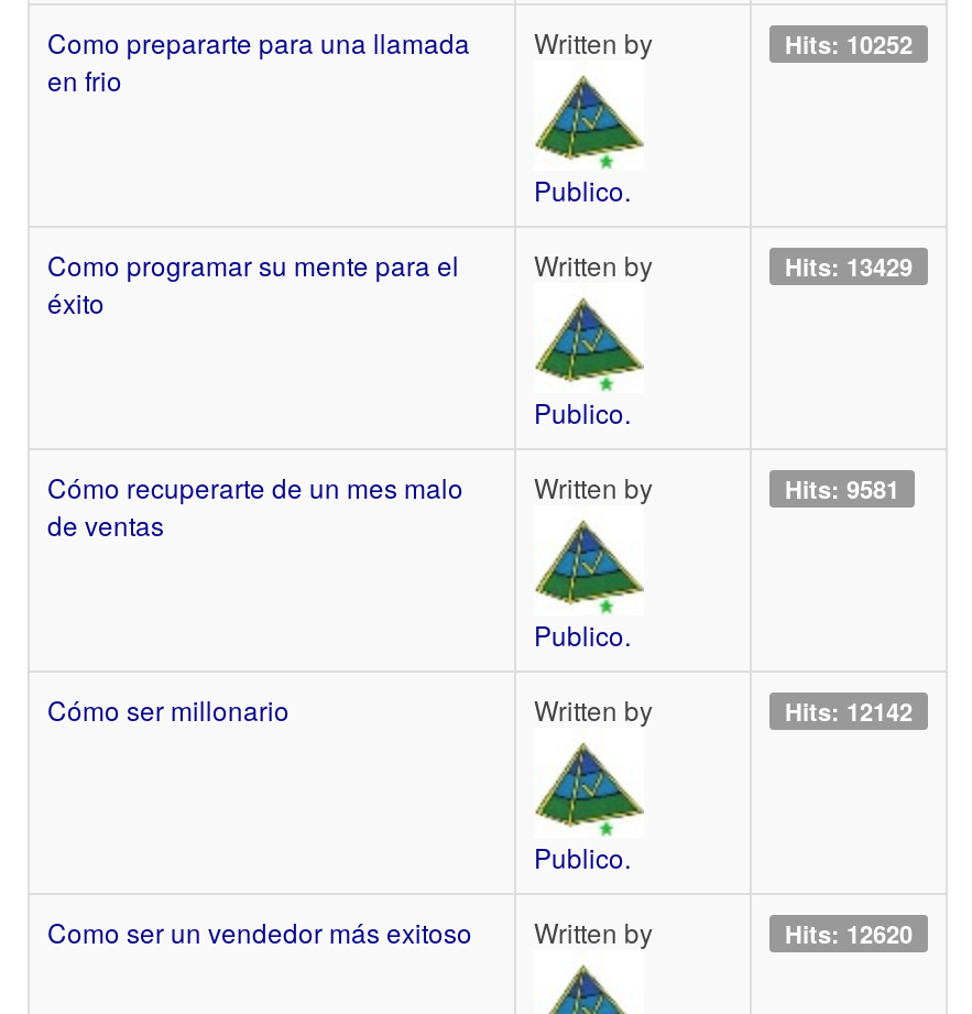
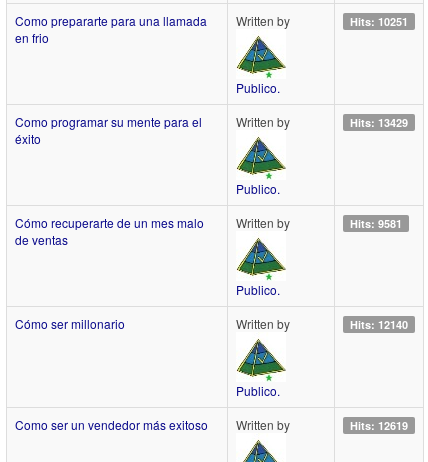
- Hits: 10252
+ Hits: 10251

- Hits: 12142
+ Hits: 12140

- Hits: 12620
+ Hits: 12619
